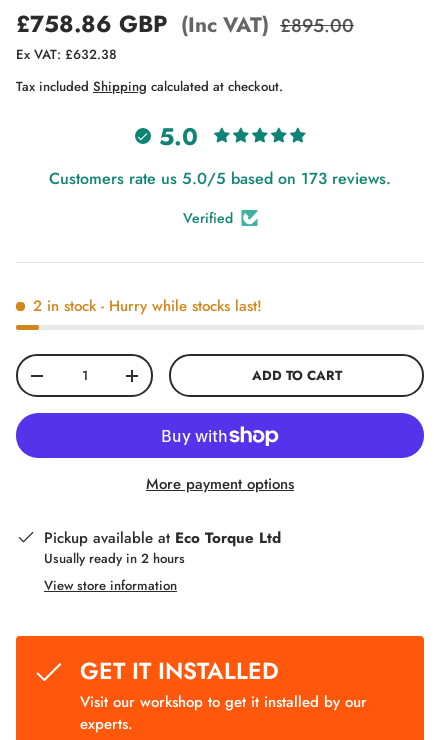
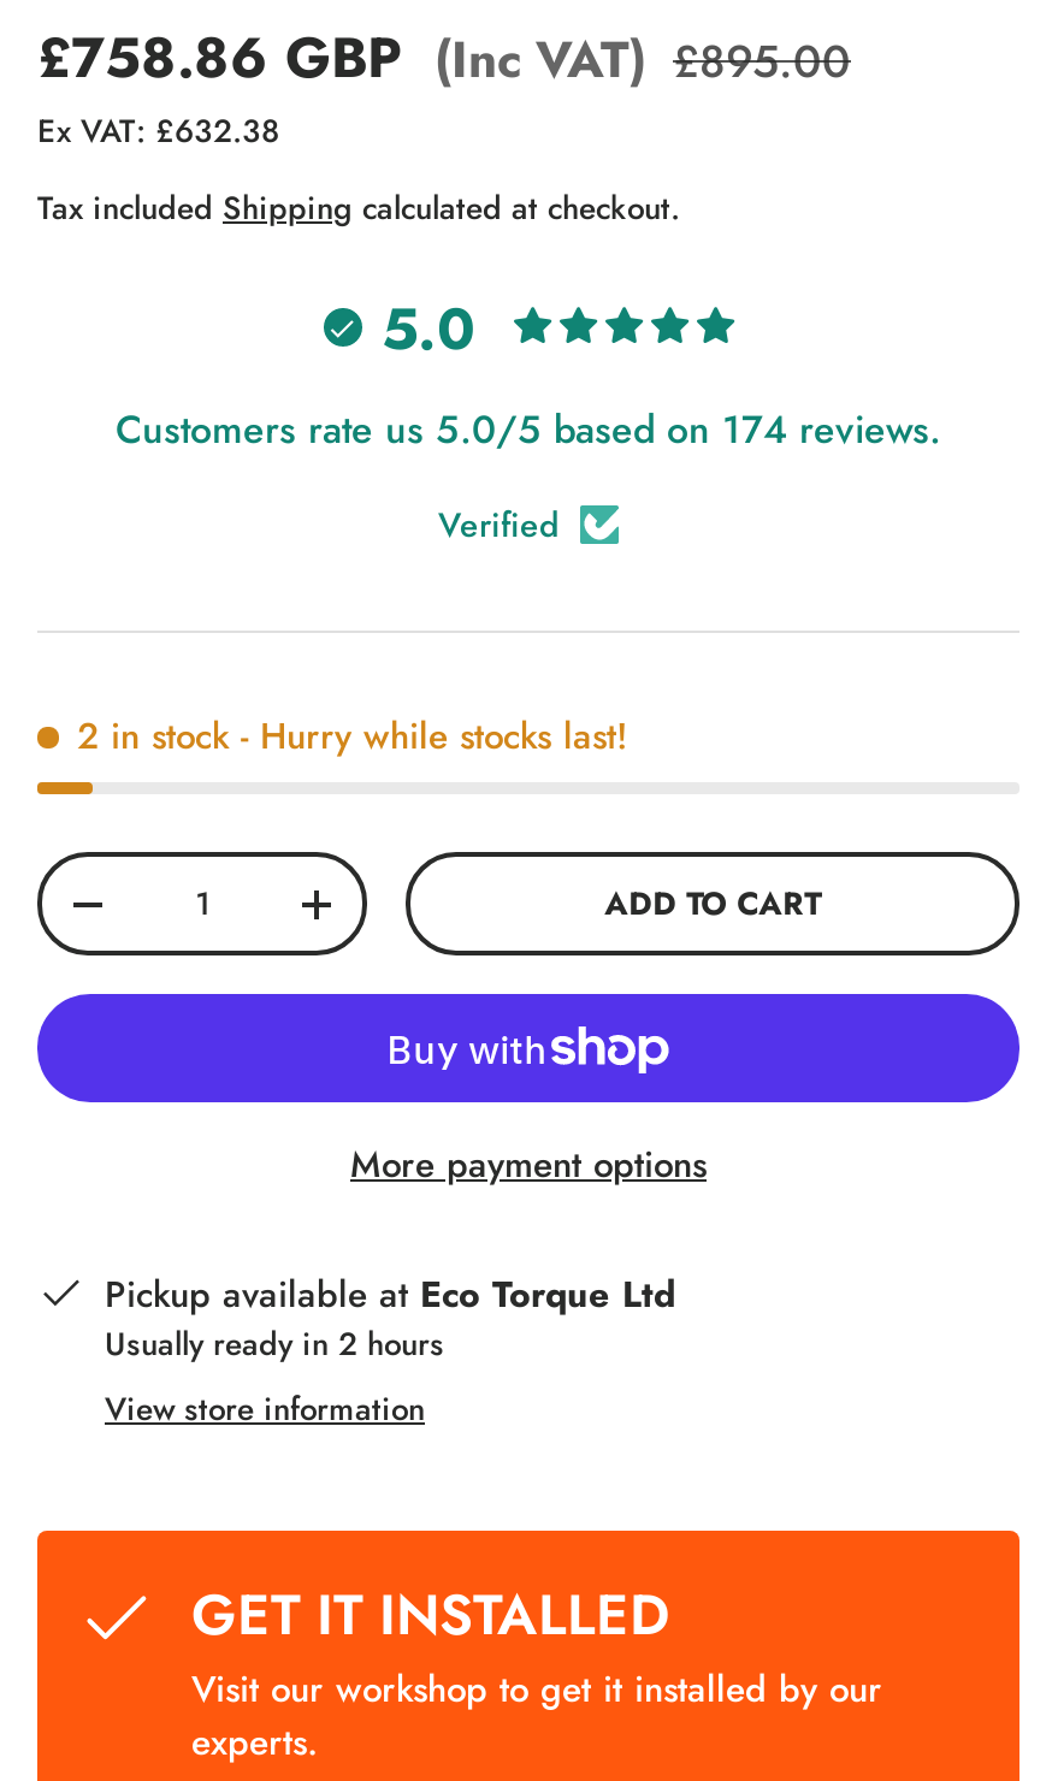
- Customers rate us 5.0/5 based on 173 reviews.
+ Customers rate us 5.0/5 based on 174 reviews.
